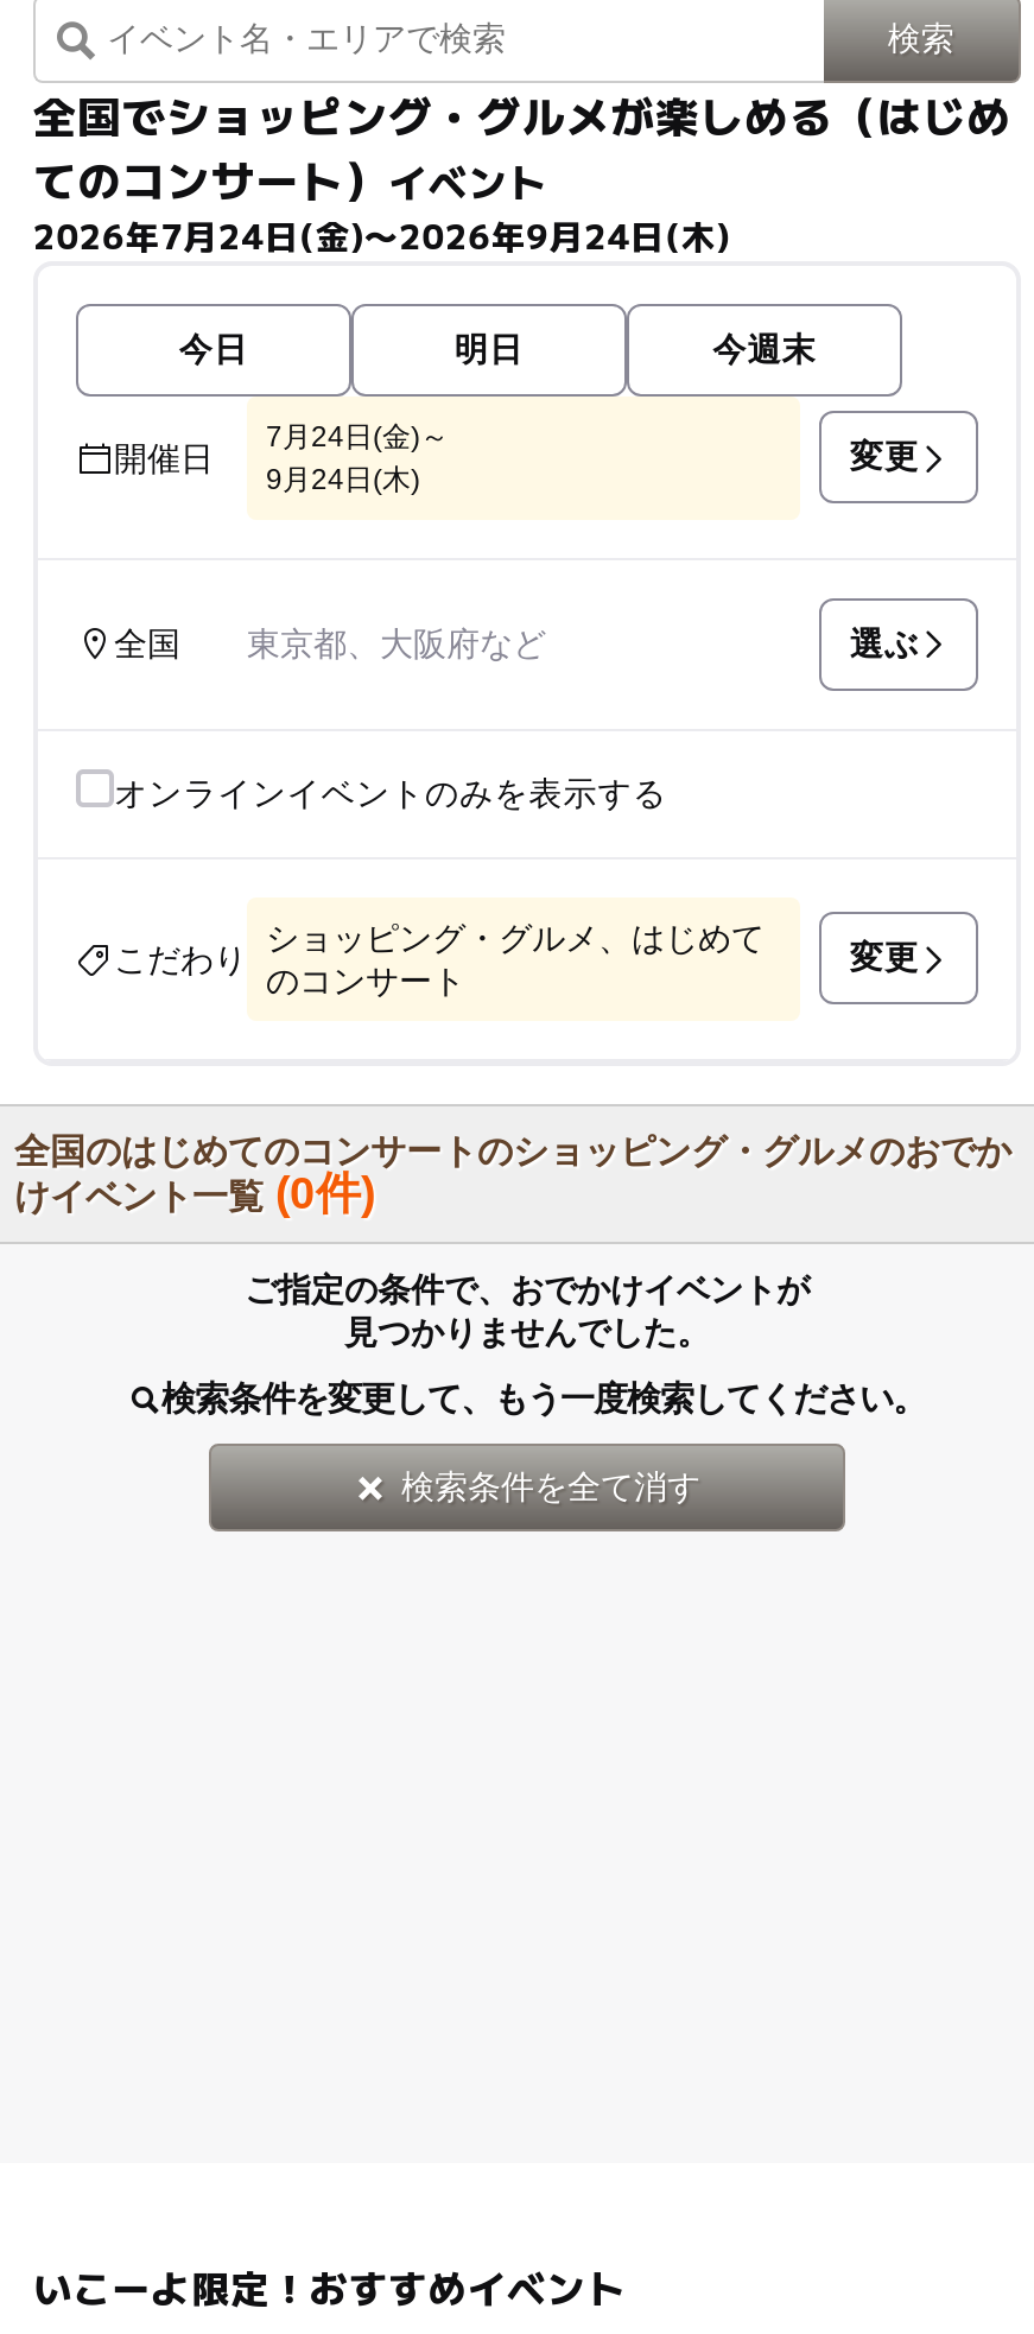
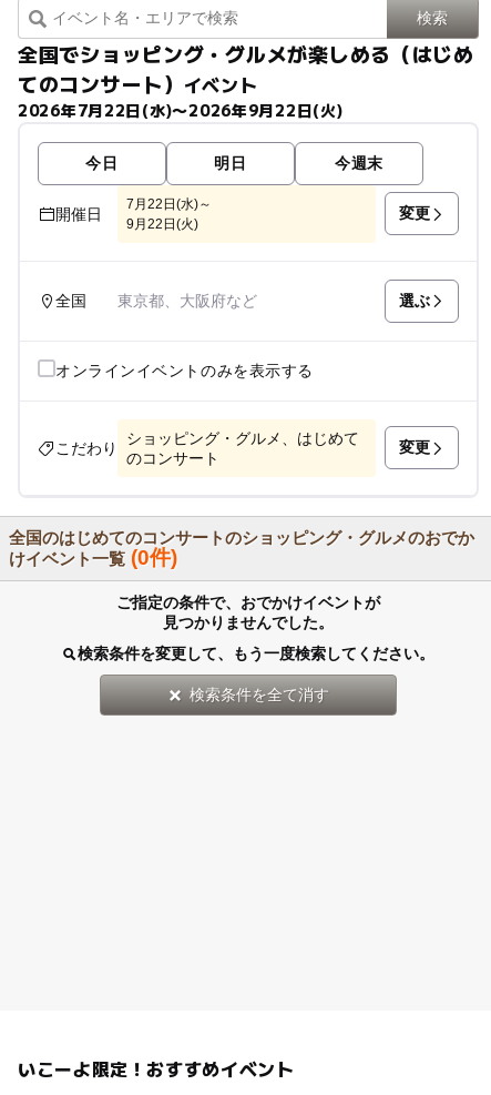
- 2026年7月24日(金)〜2026年9月24日(木)
+ 2026年7月22日(水)〜2026年9月22日(火)

- 7月24日(金)～
+ 7月22日(水)～

- 9月24日(木)
+ 9月22日(火)
